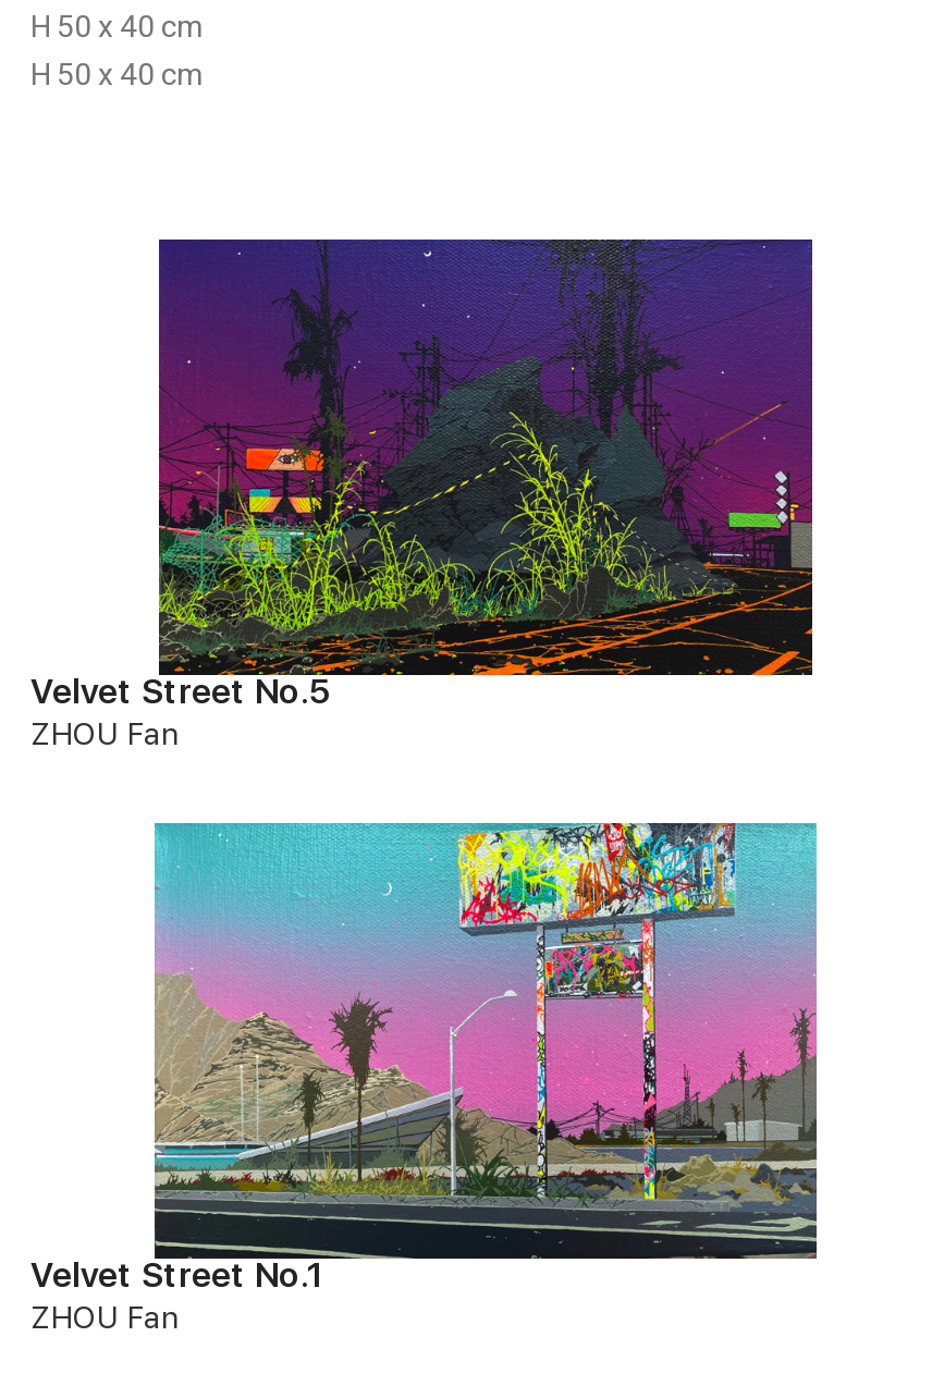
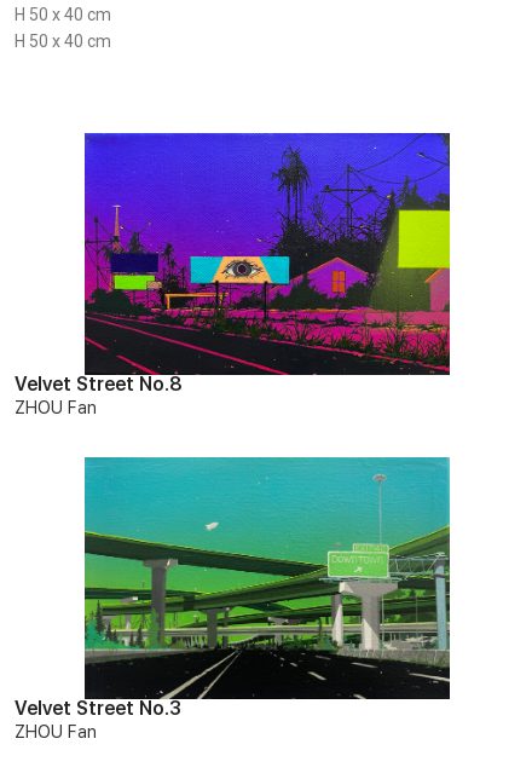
- [image]
- Velvet Street No.5
+ [image]
+ Velvet Street No.8

- [image]
- Velvet Street No.1
+ [image]
+ Velvet Street No.3
